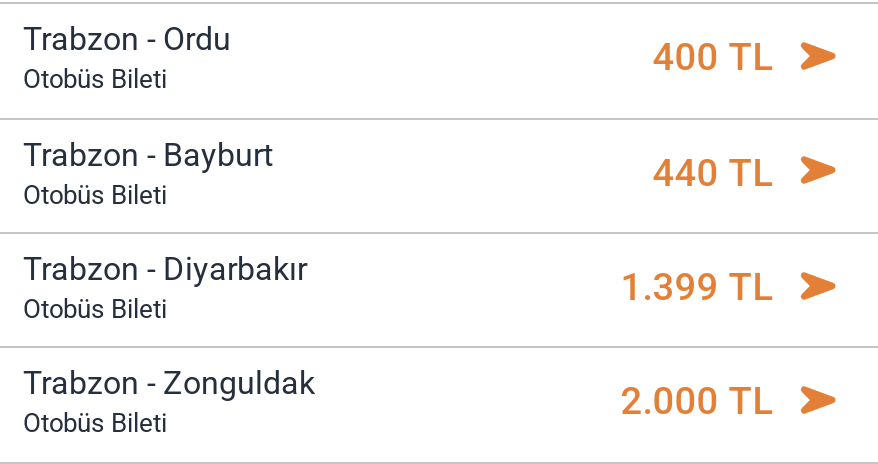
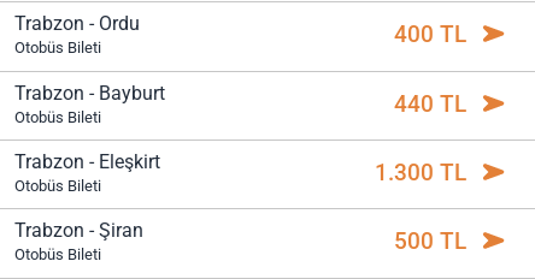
- Trabzon - Diyarbakır
+ Trabzon - Eleşkirt

- 1.399 TL
+ 1.300 TL

- Trabzon - Zonguldak
+ Trabzon - Şiran

- 2.000 TL
+ 500 TL
